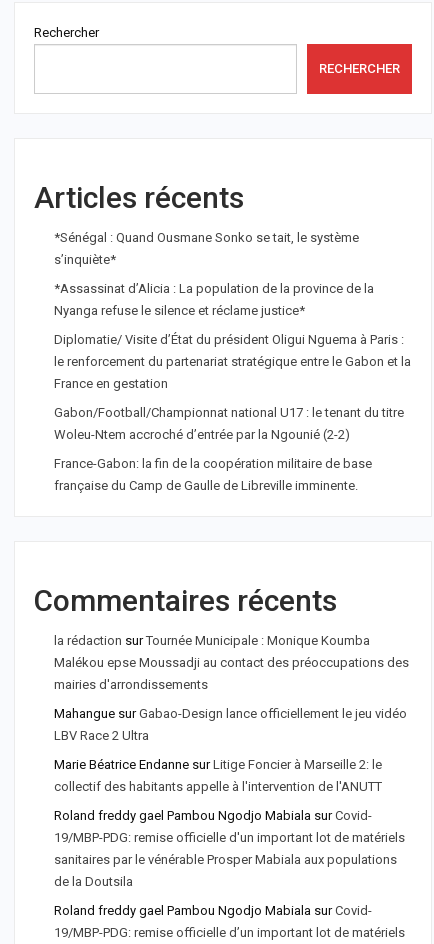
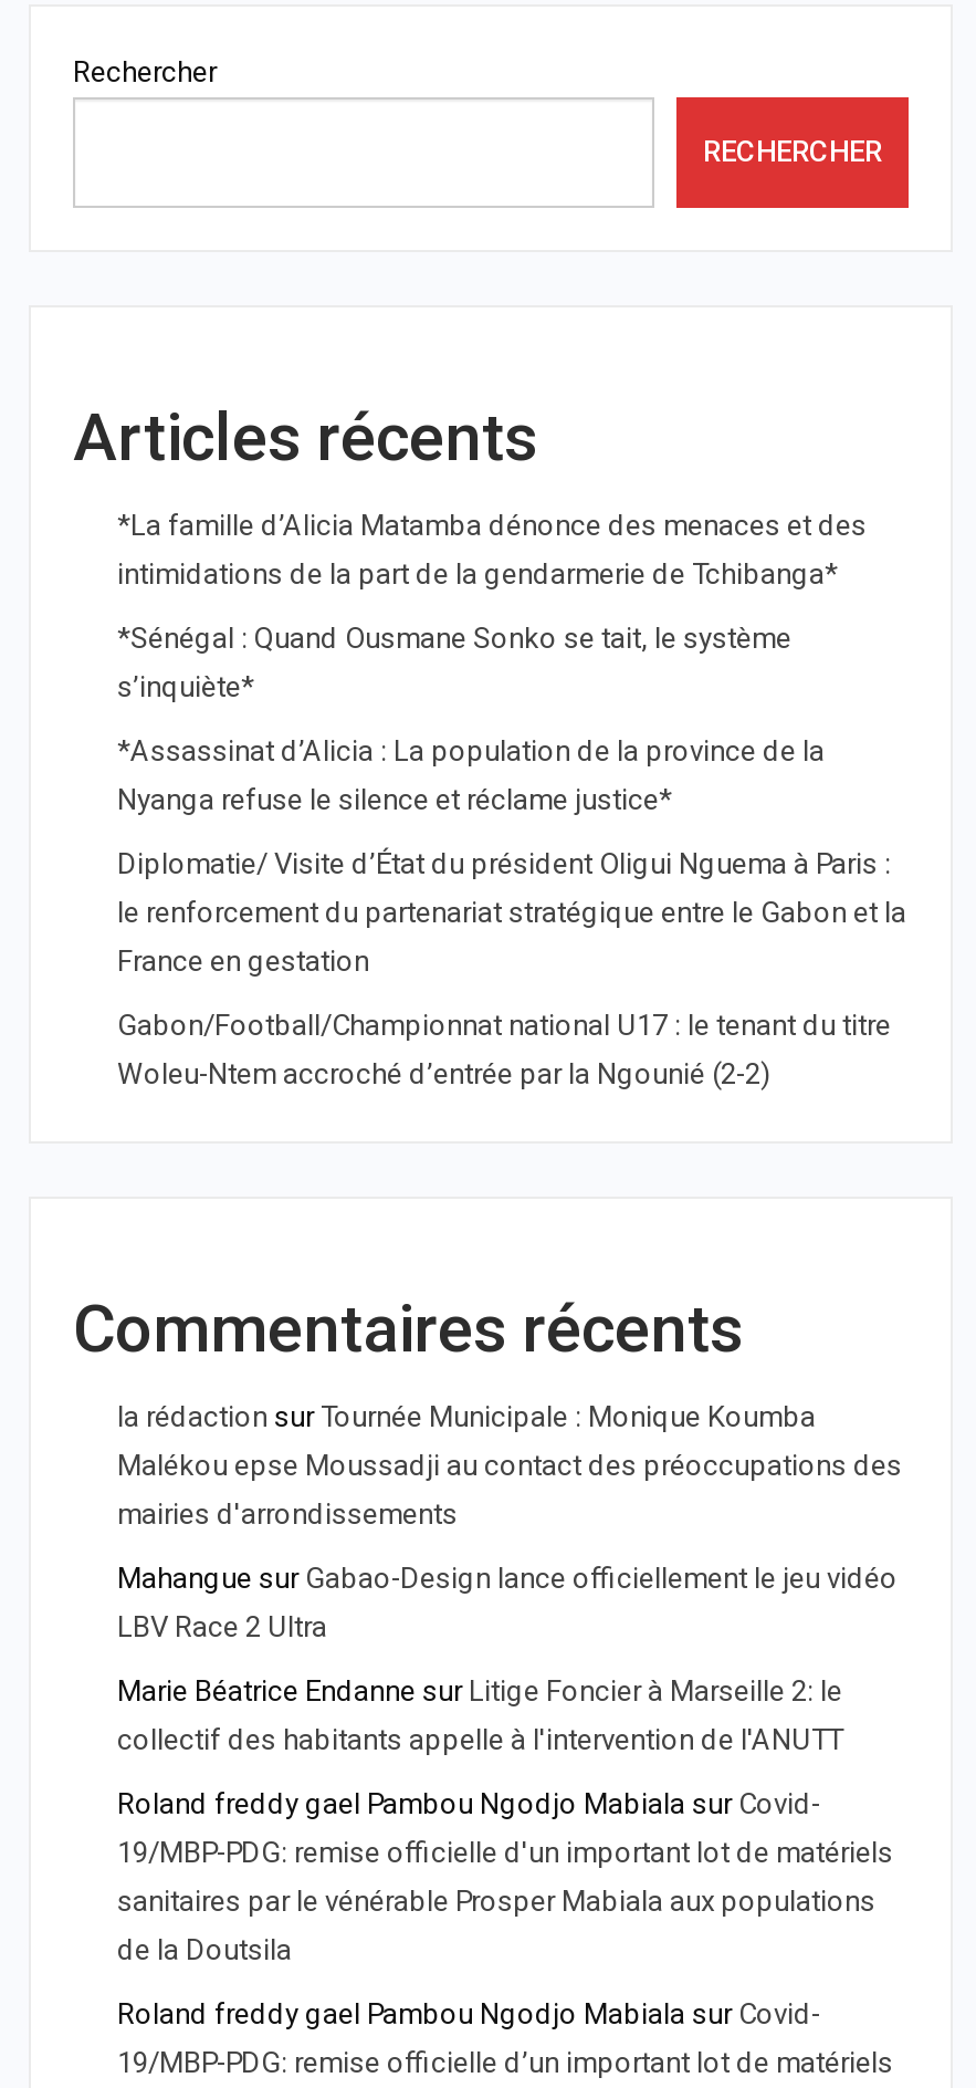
+ *La famille d’Alicia Matamba dénonce des menaces et des
+ intimidations de la part de la gendarmerie de Tchibanga*

moved down: *Sénégal : Quand Ousmane Sonko se tait, le système | s’inquiète* | *Assassinat d’Alicia : La population de la province de la | ... | Gabon/Football/Championnat national U17 : le tenant du titre | Woleu-Ntem accroché d’entrée par la Ngounié (2-2)

- France-Gabon: la fin de la coopération militaire de base
- française du Camp de Gaulle de Libreville imminente.
